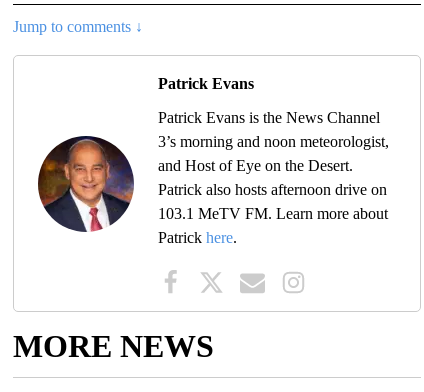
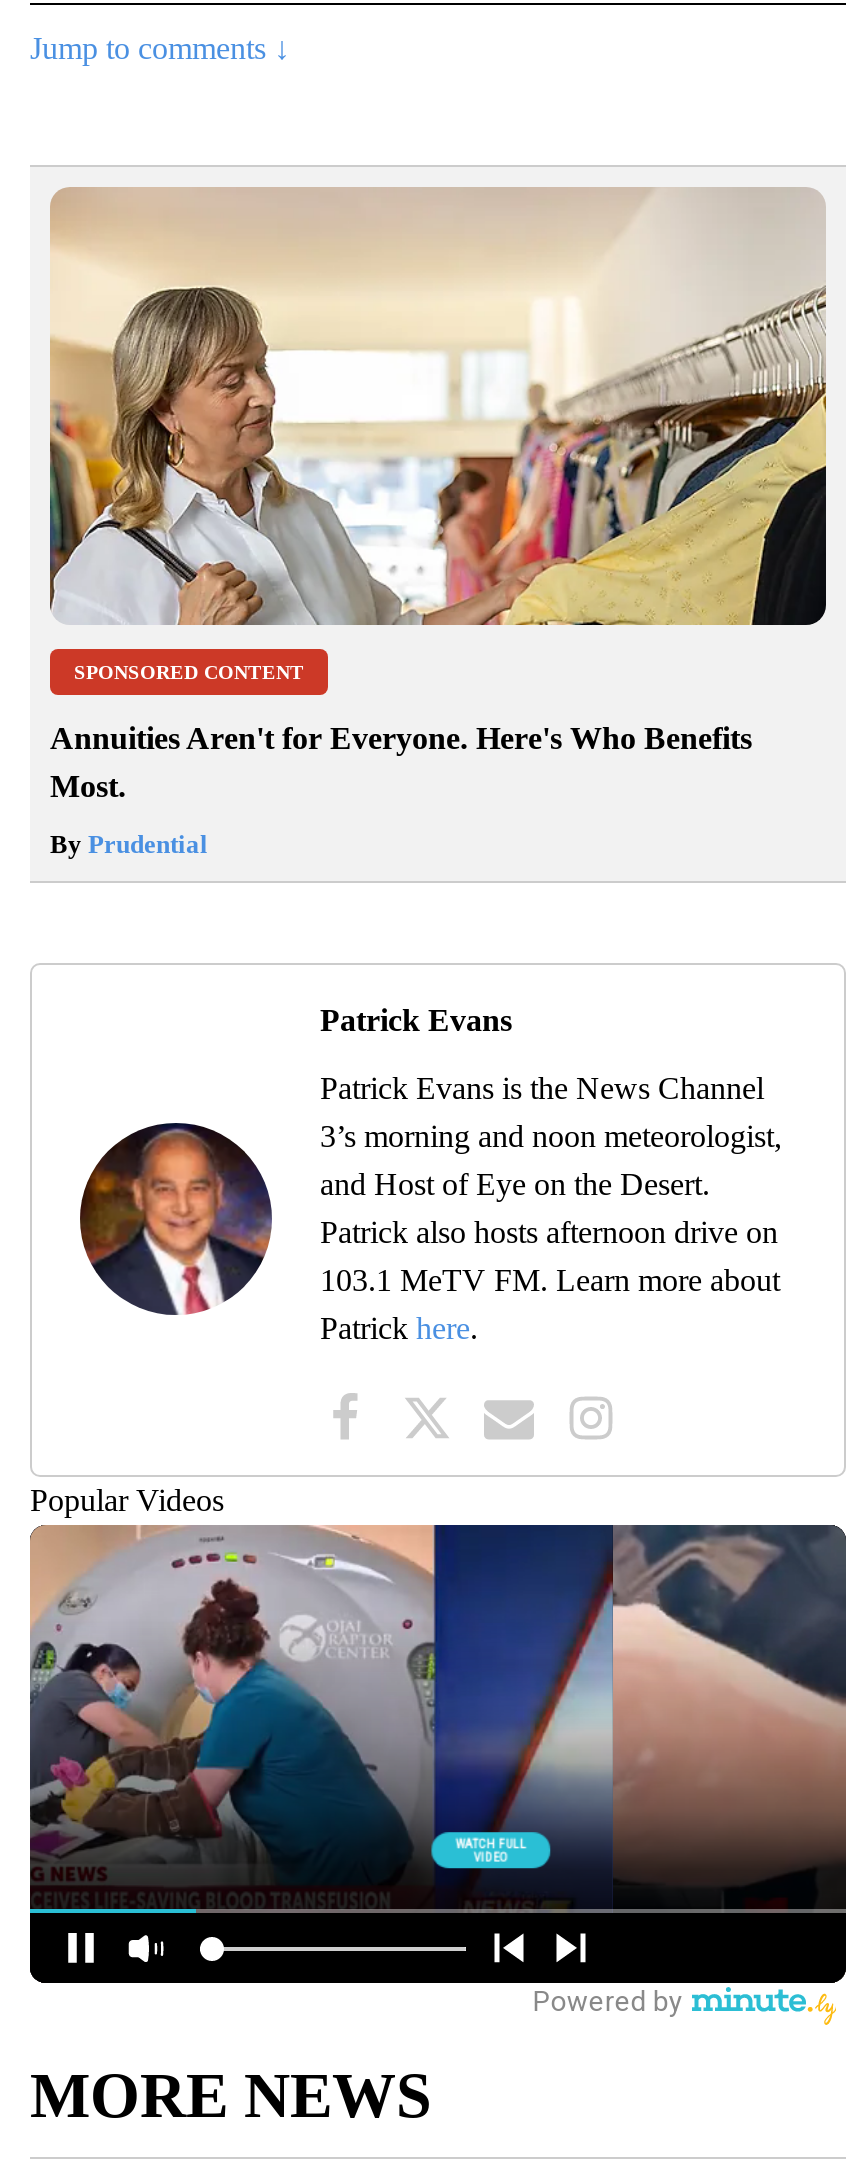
+ [image]
+ SPONSORED CONTENT
+ Annuities Aren't for Everyone. Here's Who Benefits
+ Most.
+ By Prudential

+ [image]

+ Popular Videos
